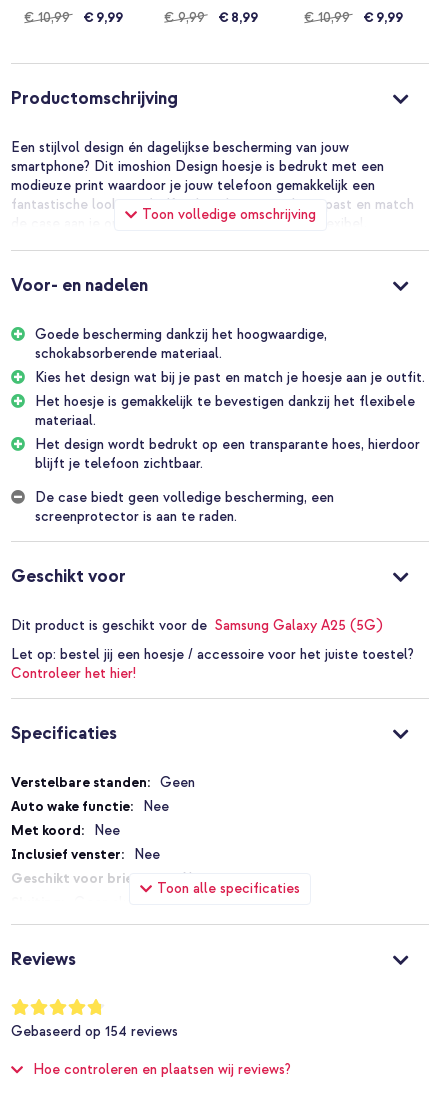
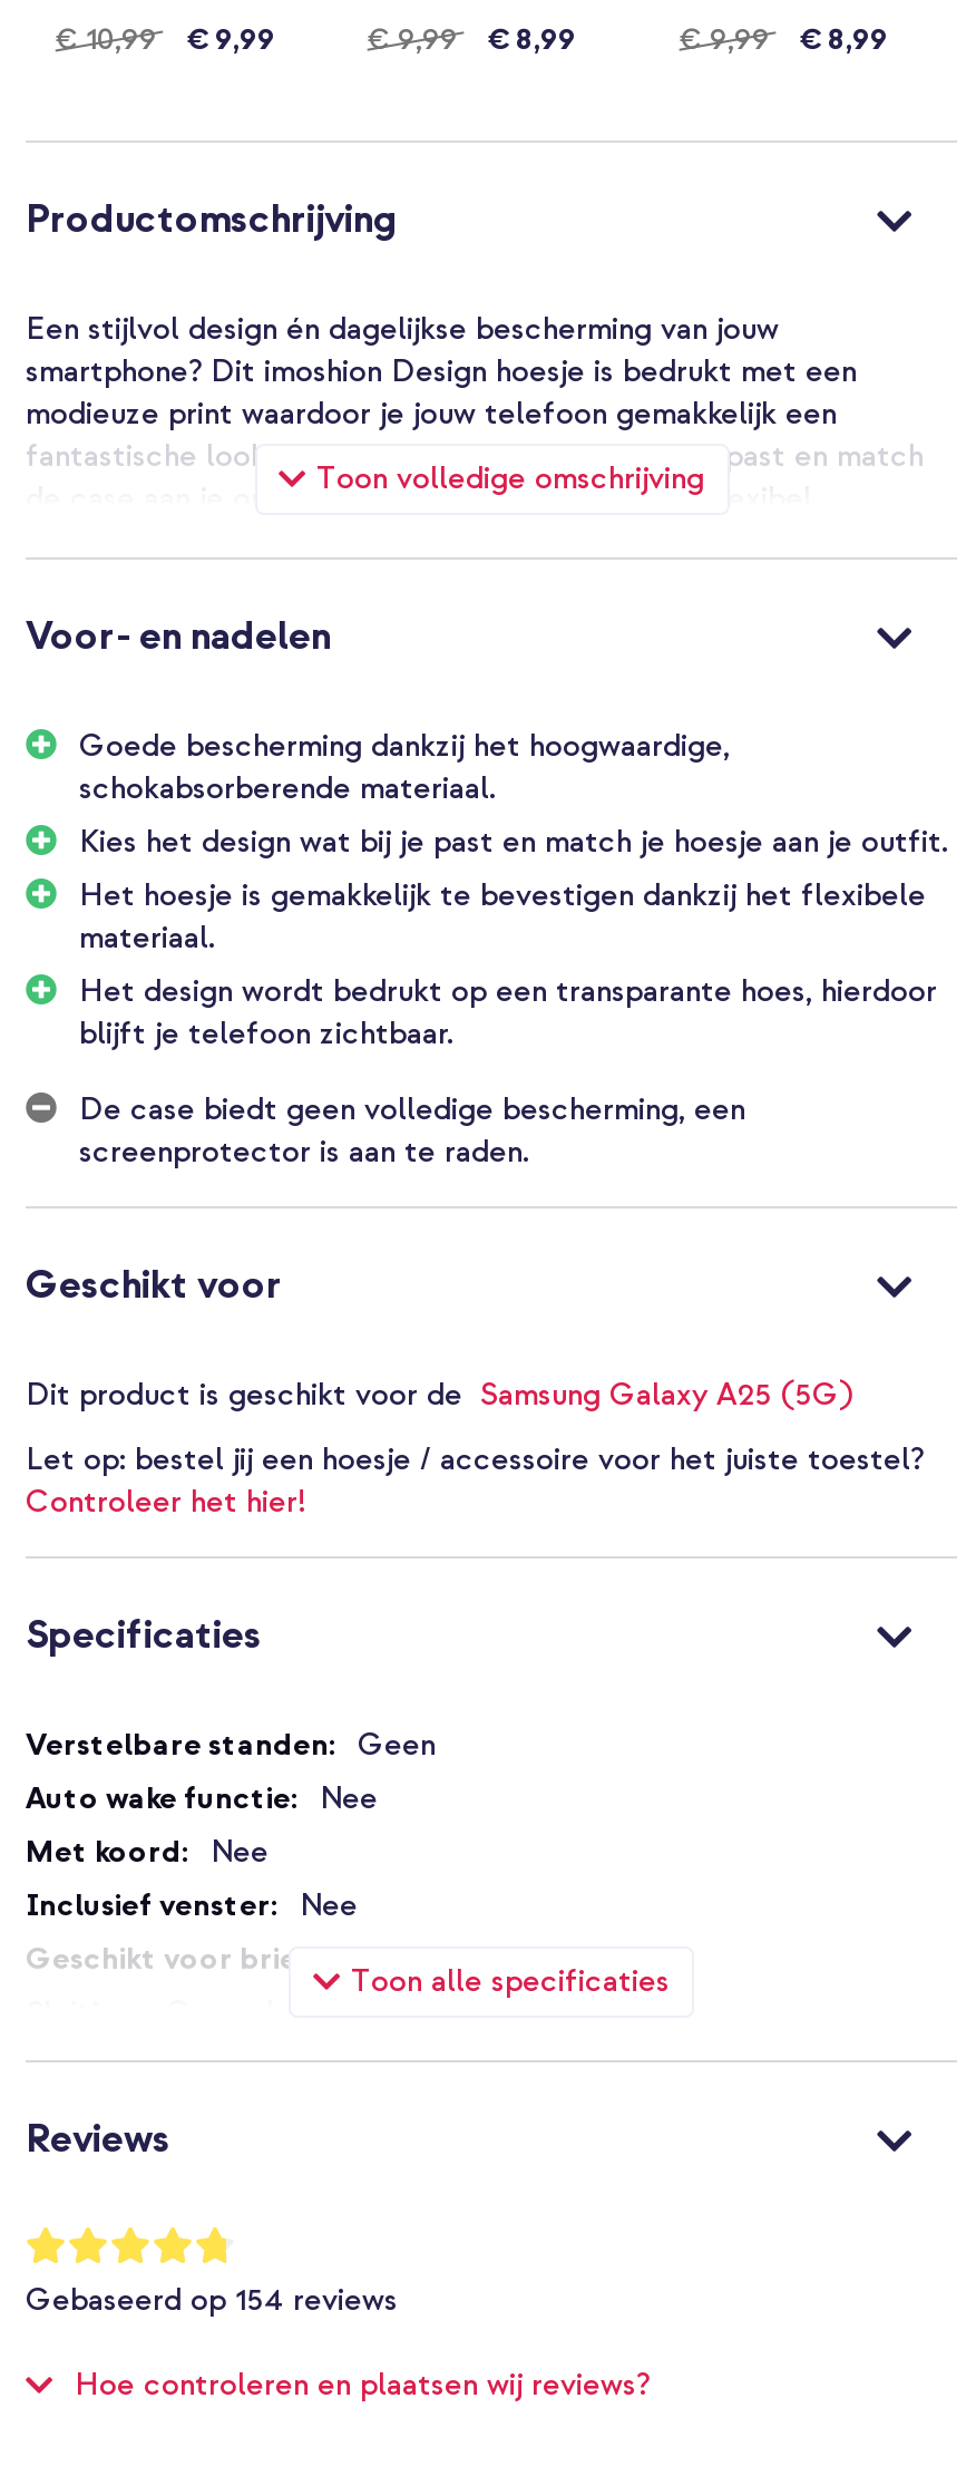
- € 10,99

+ € 8,99
